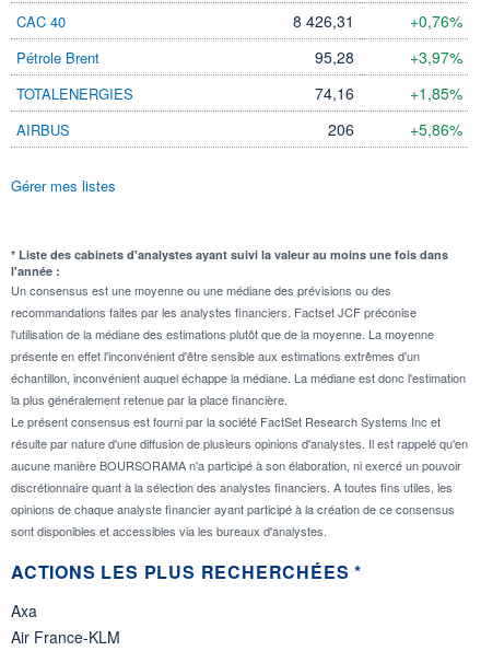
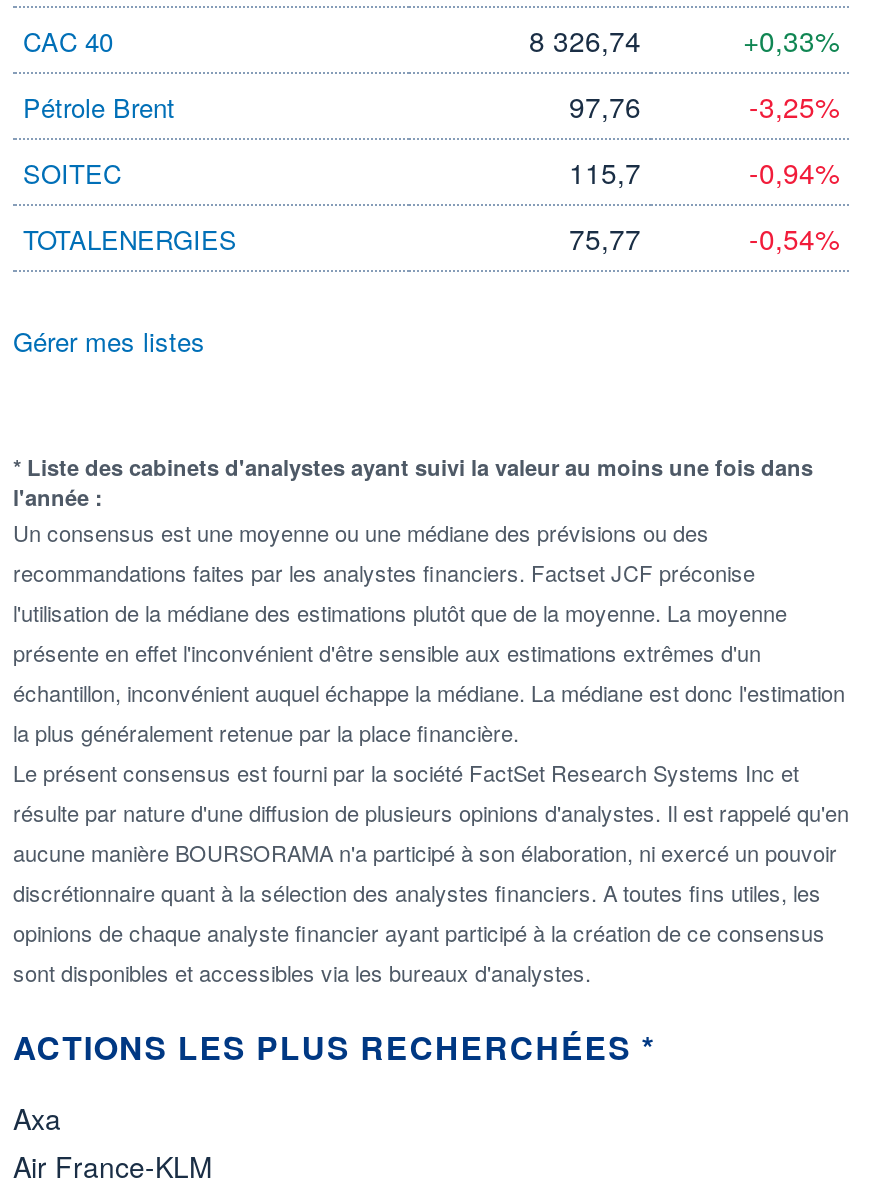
- 8 426,31
+ 8 326,74

- +0,76%
+ +0,33%

- 95,28
- +3,97%
+ 97,76
+ -3,25%
+ SOITEC
+ 115,7
+ -0,94%

- 74,16
- +1,85%
- AIRBUS
- 206
- +5,86%
+ 75,77
+ -0,54%

moved down: TOTALENERGIES
